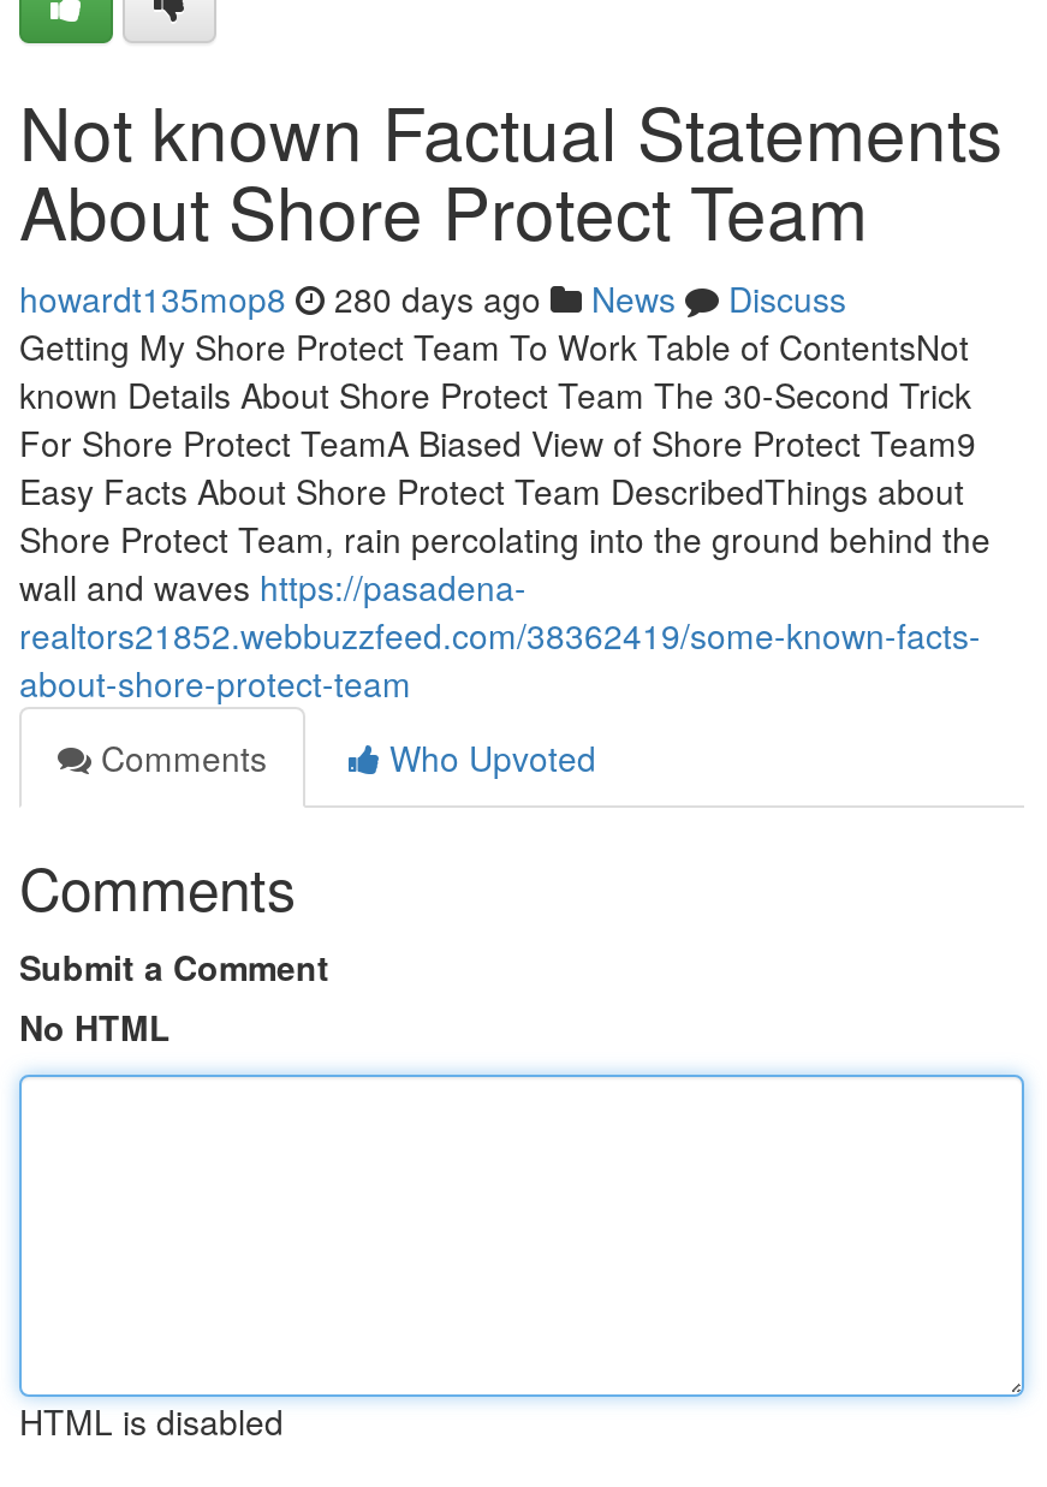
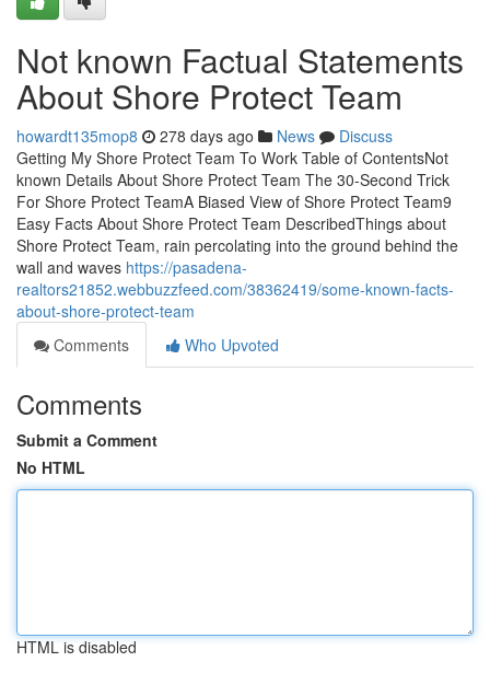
- howardt135mop8 280 days ago News Discuss
+ howardt135mop8 278 days ago News Discuss
